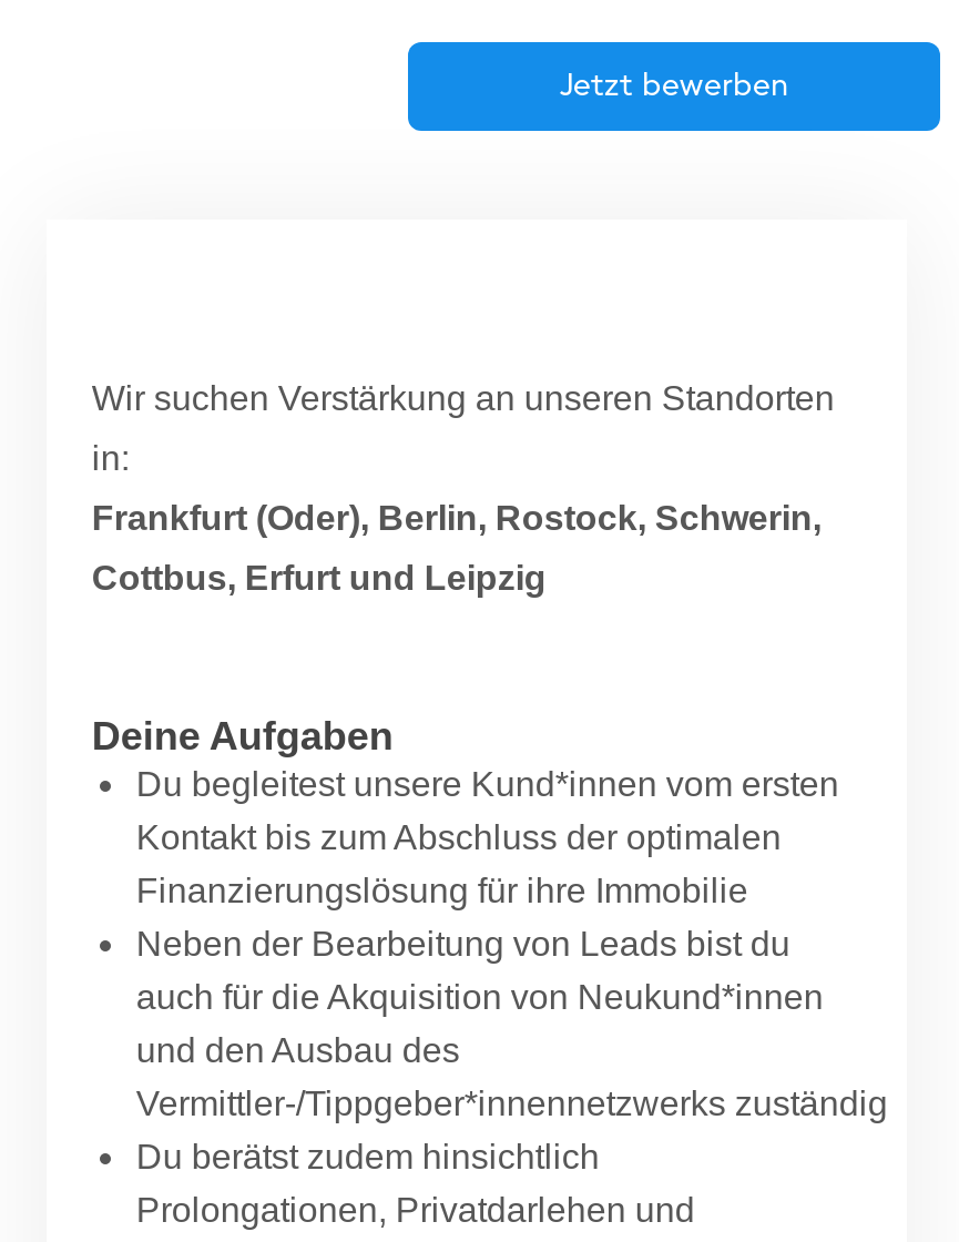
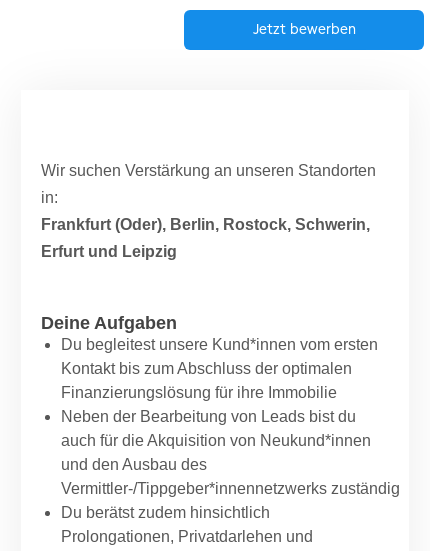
- Cottbus, Erfurt und Leipzig
+ Erfurt und Leipzig
